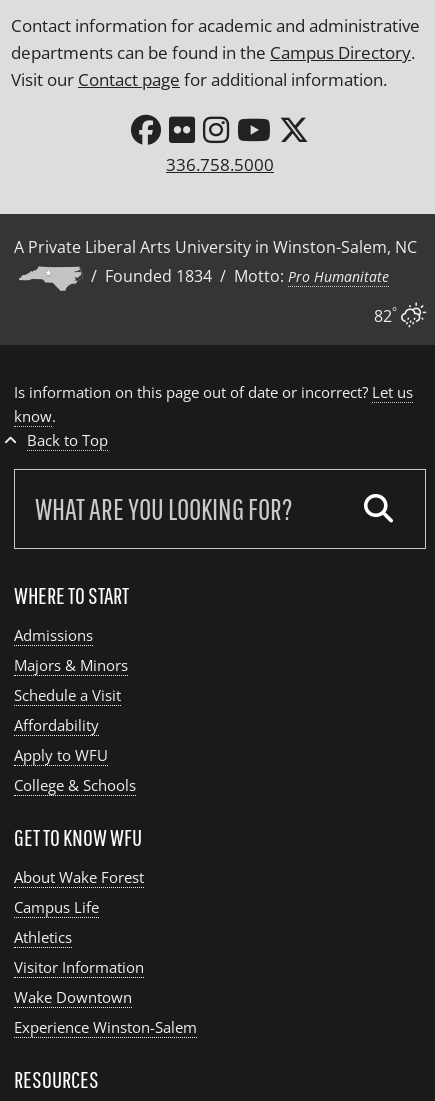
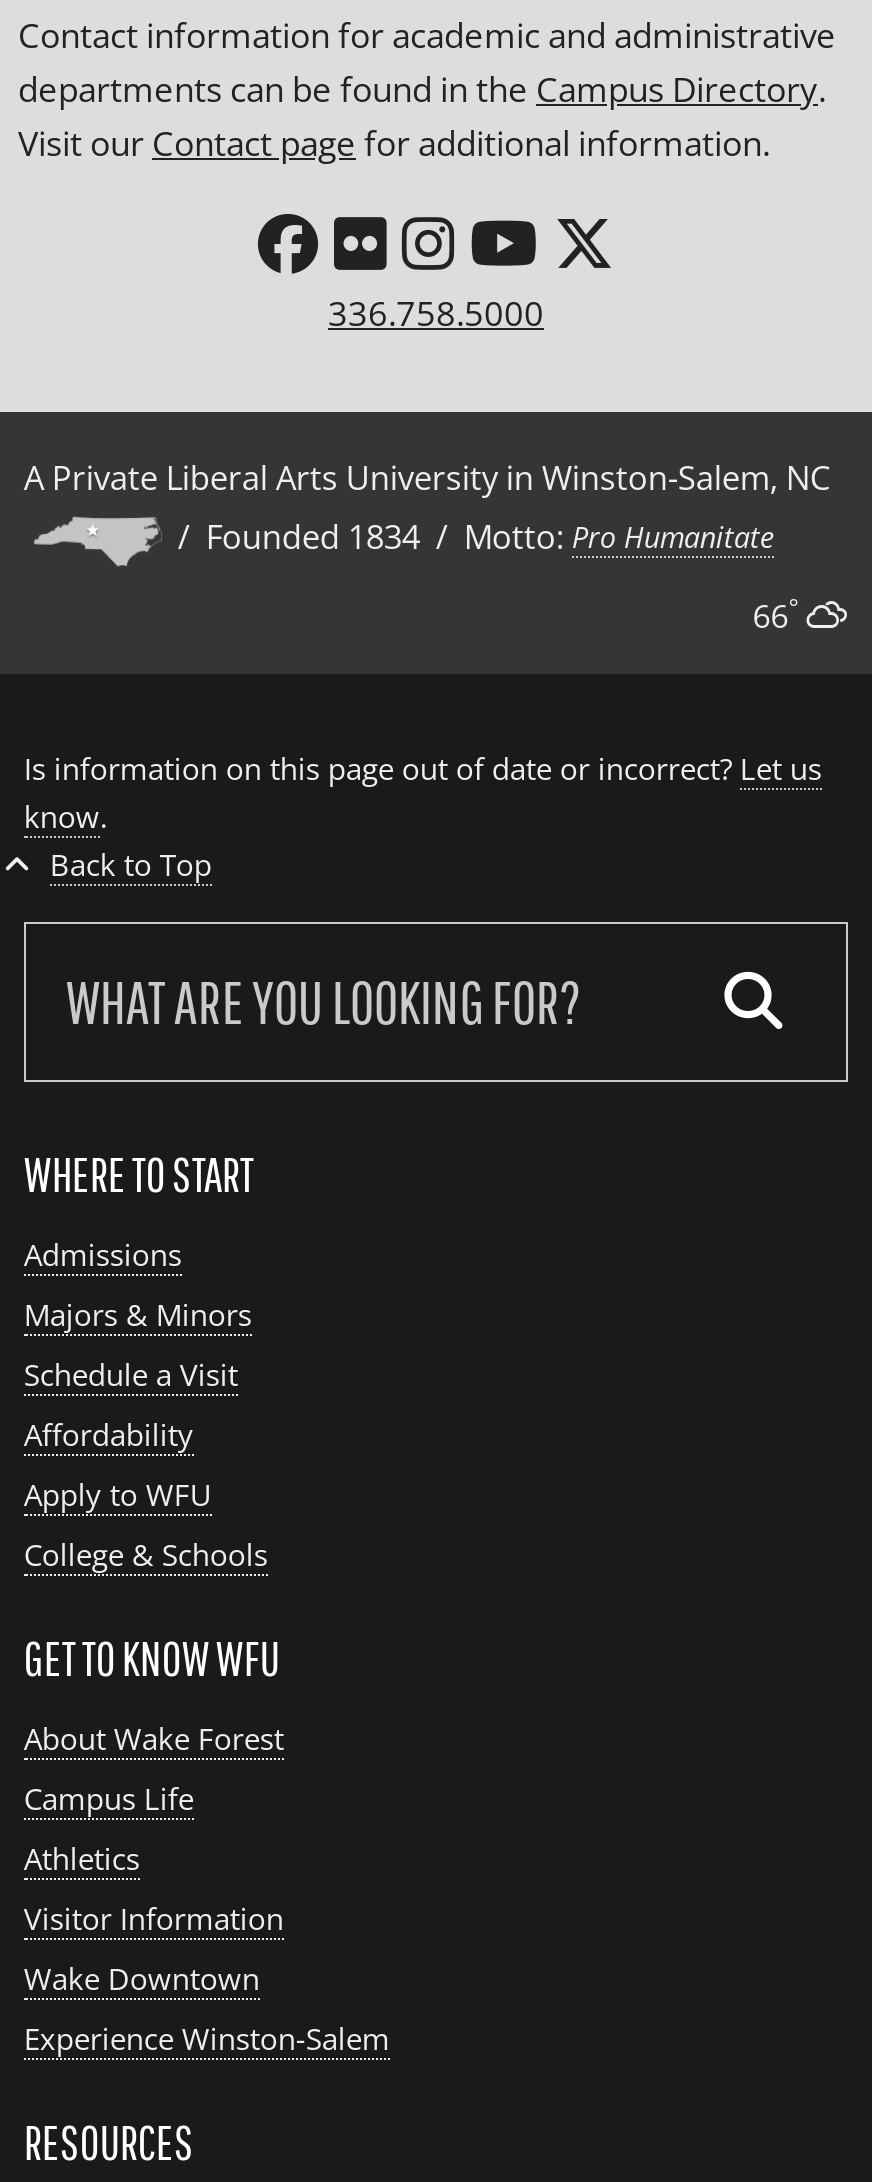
- 82°
+ 66°
